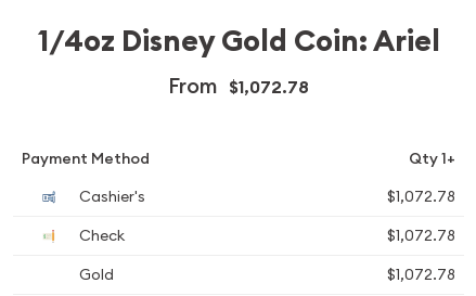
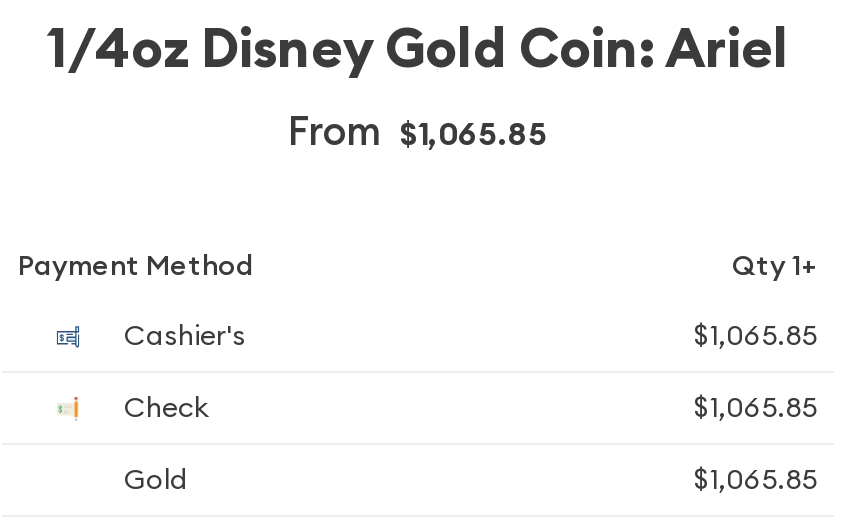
- From $1,072.78
+ From $1,065.85

- $1,072.78
+ $1,065.85

- $1,072.78
+ $1,065.85

- $1,072.78
+ $1,065.85
